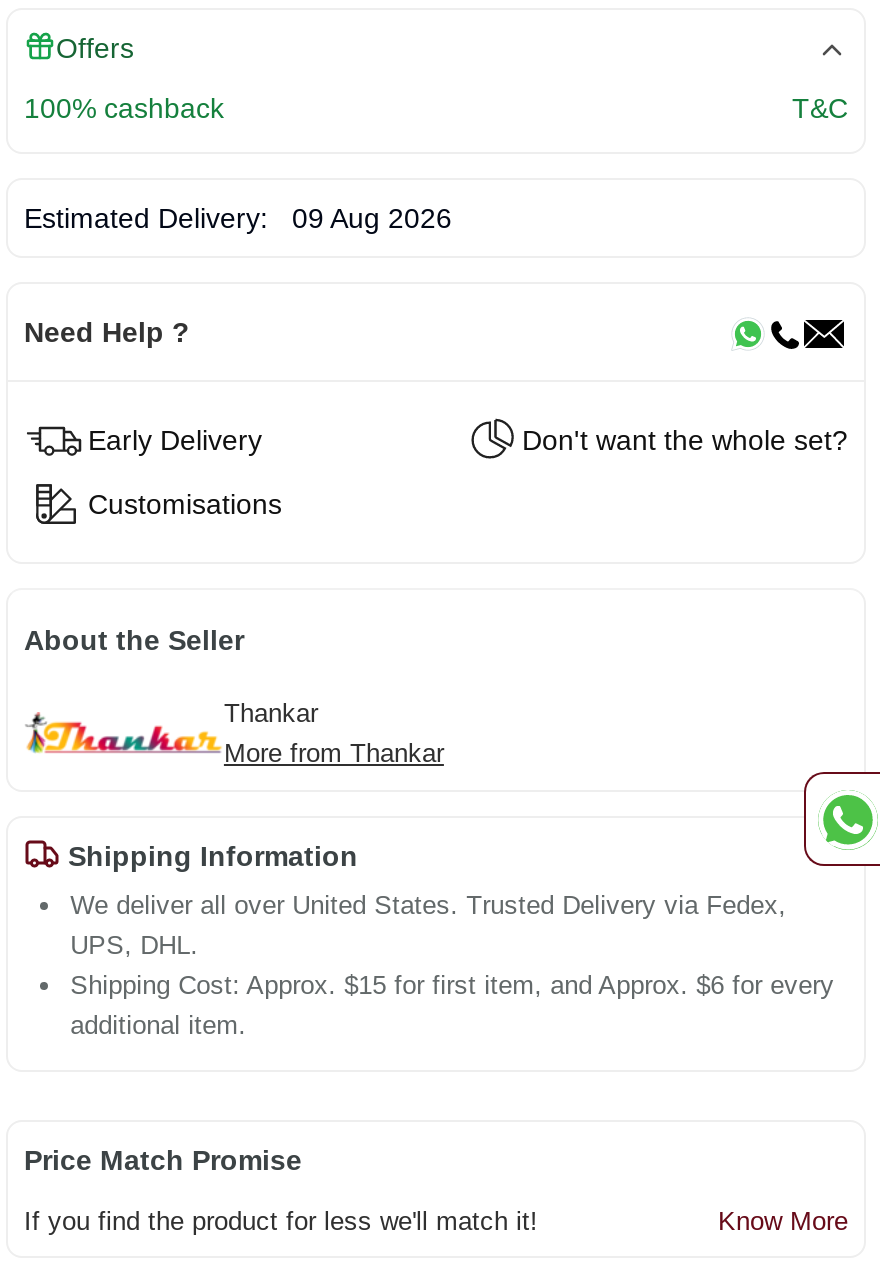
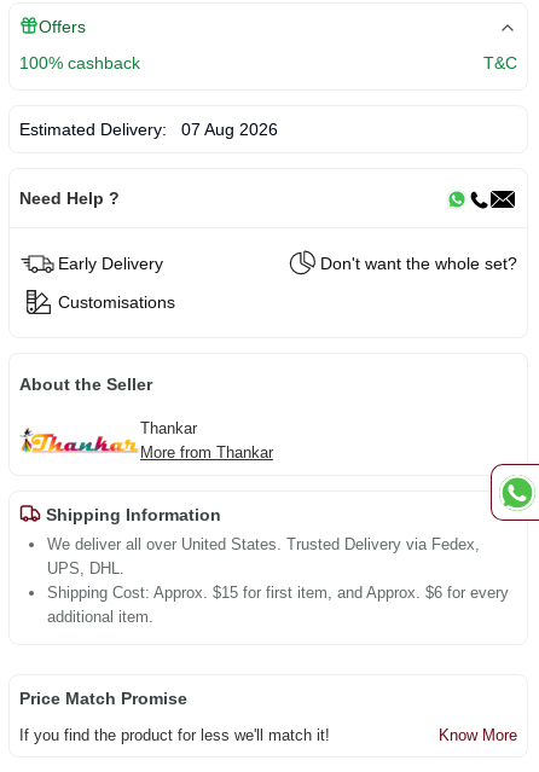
- Estimated Delivery: 09 Aug 2026
+ Estimated Delivery: 07 Aug 2026
